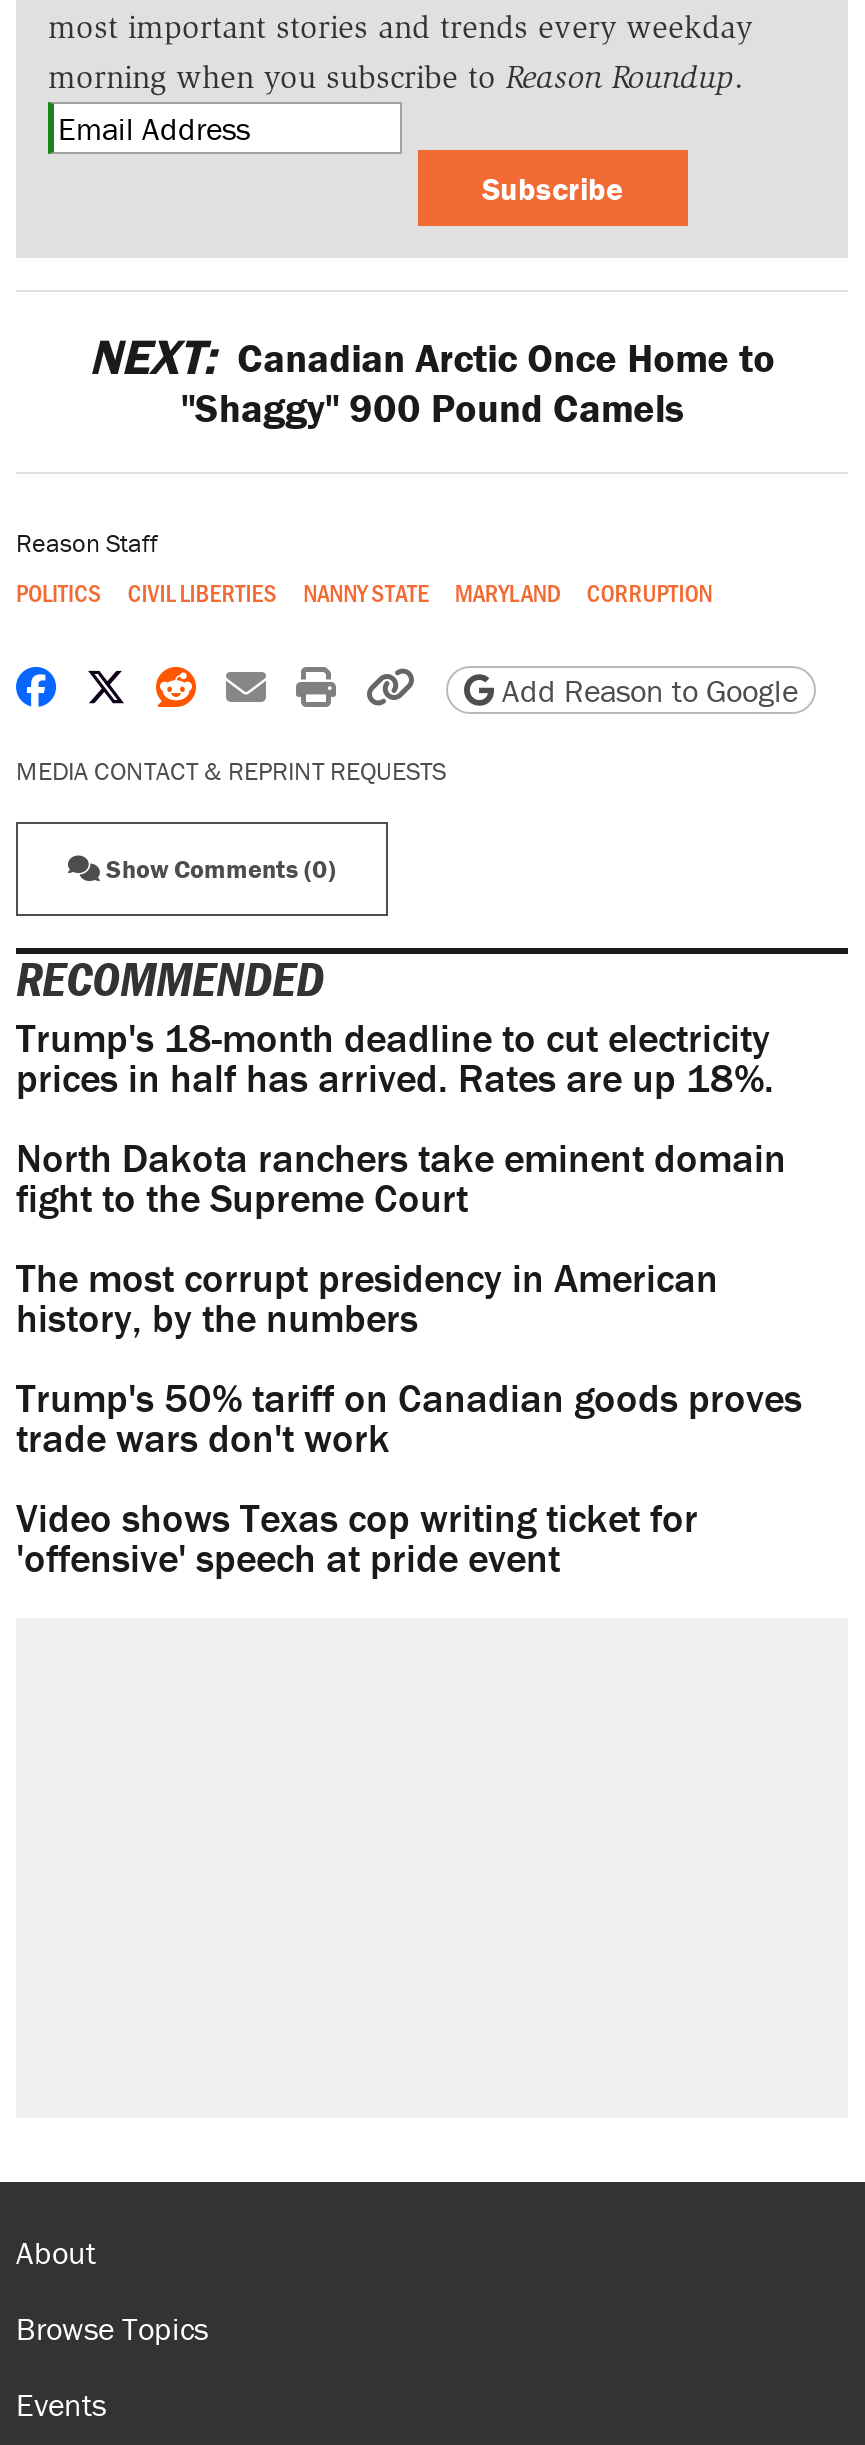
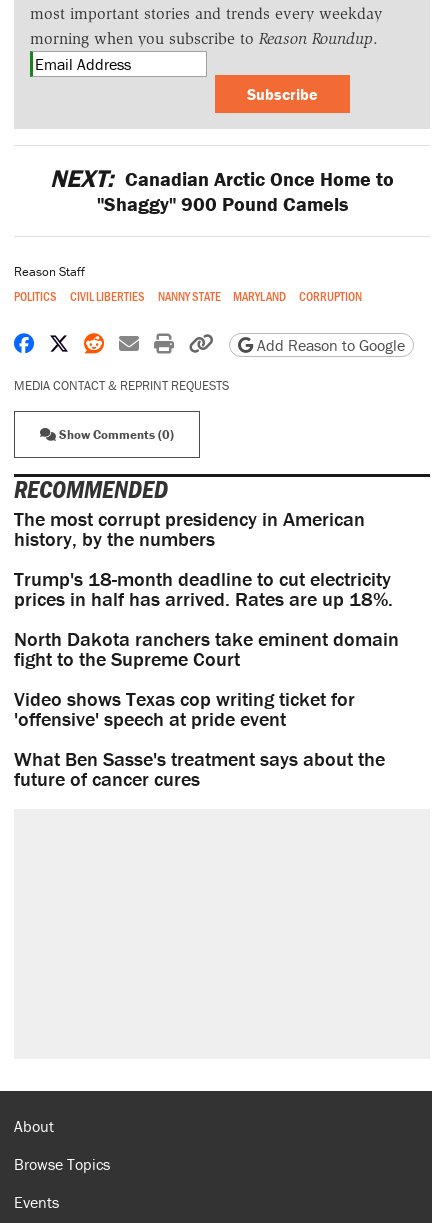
moved down: Trump's 18-month deadline to cut electricity | prices in half has arrived. Rates are up 18%. | North Dakota ranchers take eminent domain | fight to the Supreme Court

moved up: The most corrupt presidency in American | history, by the numbers

- Trump's 50% tariff on Canadian goods proves
- trade wars don't work

moved up: Video shows Texas cop writing ticket for | 'offensive' speech at pride event

+ What Ben Sasse's treatment says about the
+ future of cancer cures
